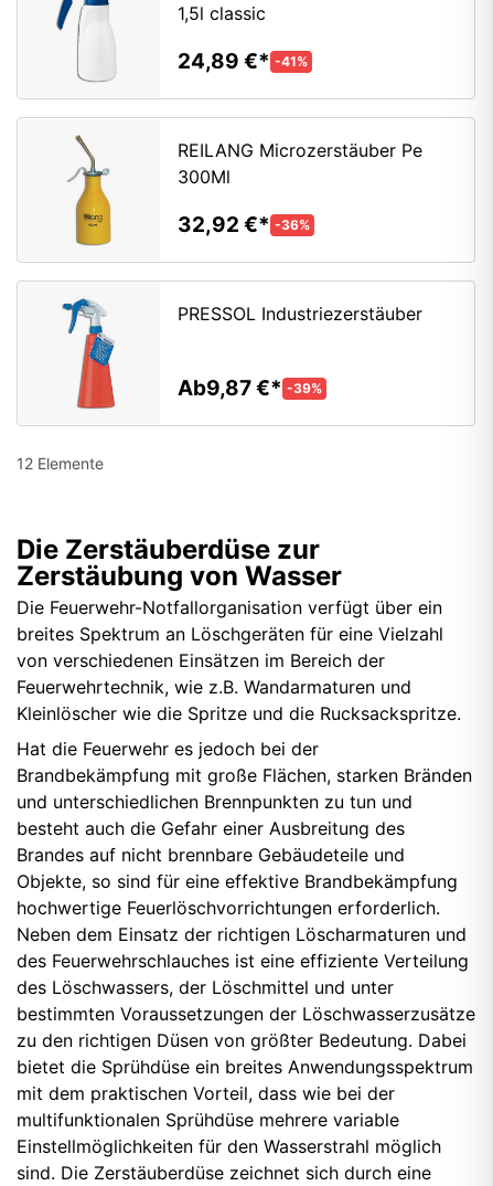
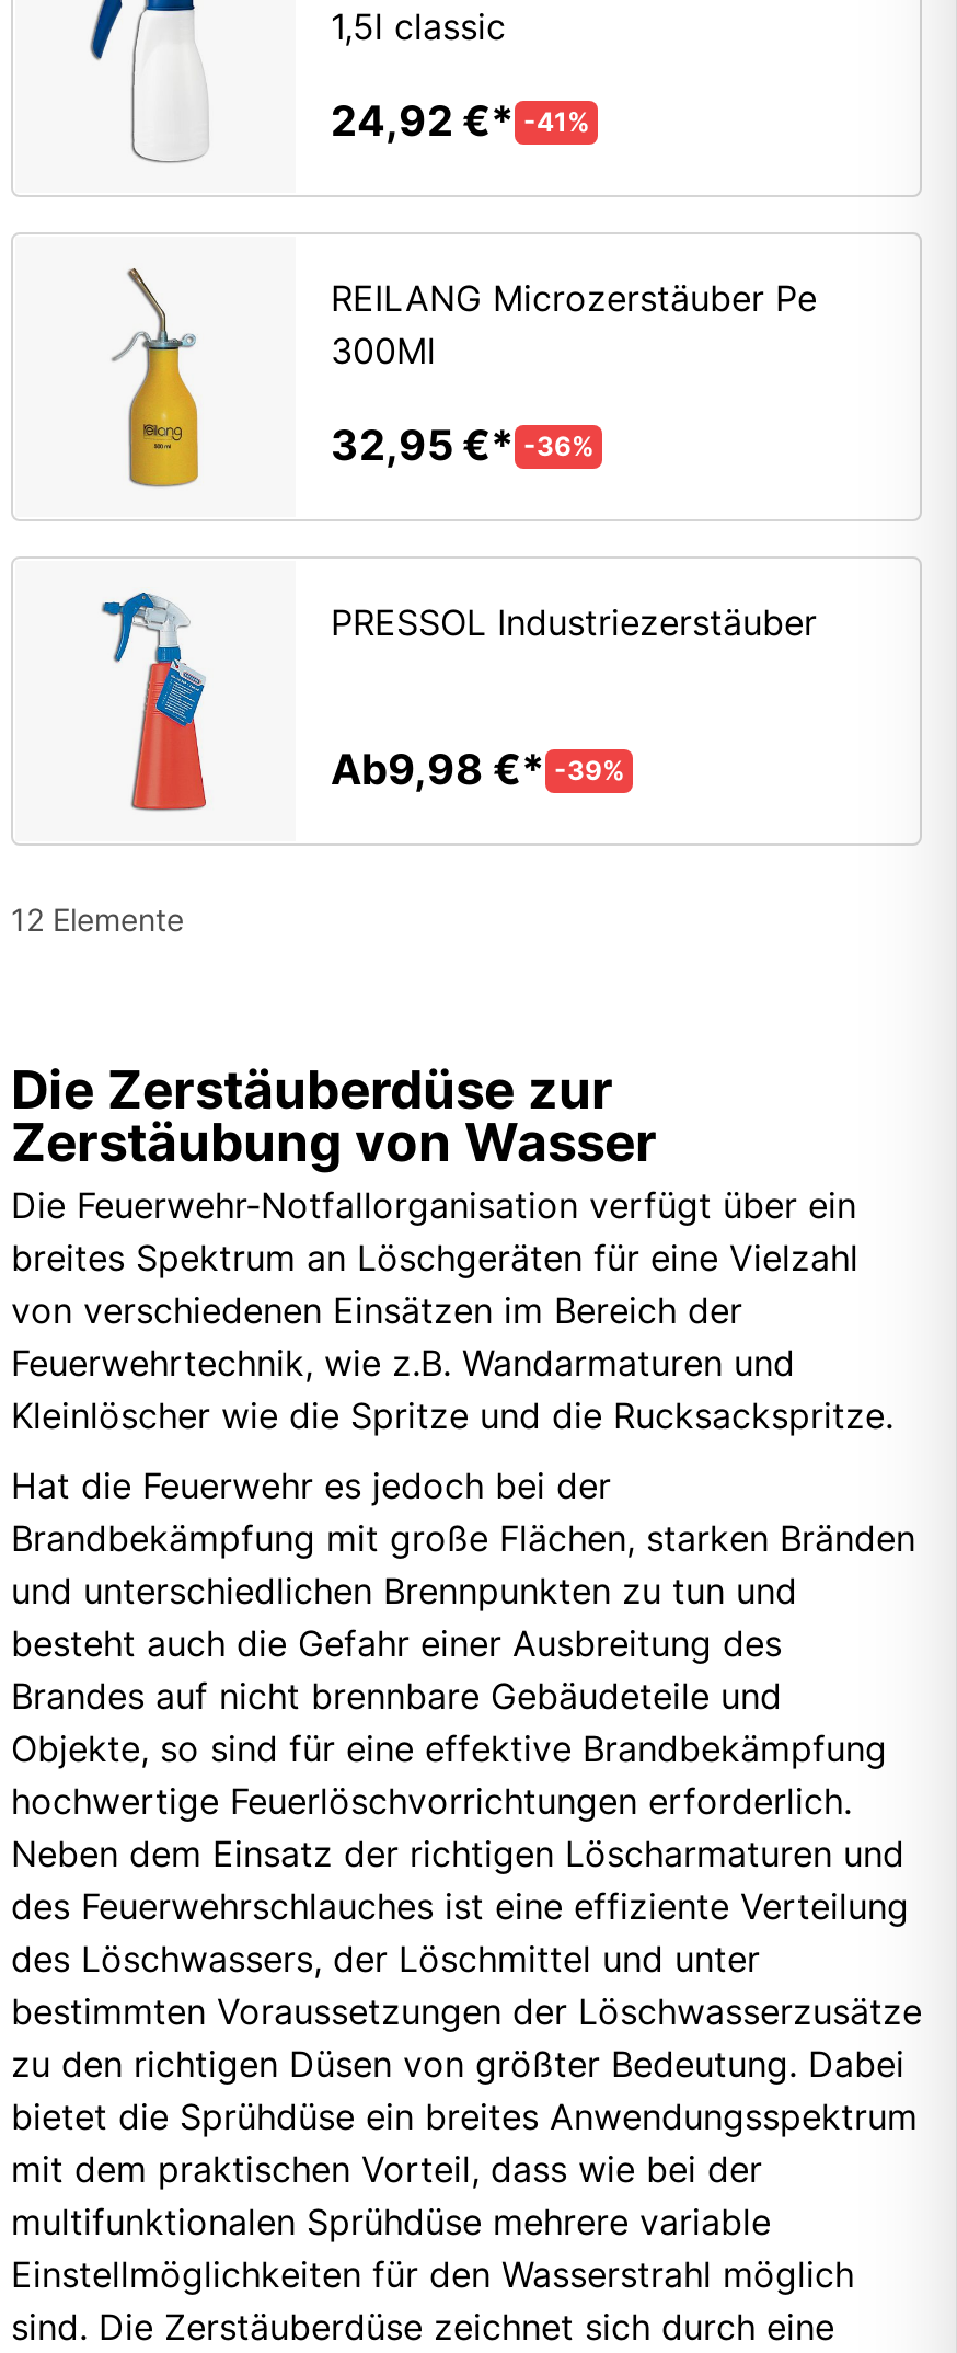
- 24,89 € -41%
+ 24,92 € -41%

- 32,92 € -36%
+ 32,95 € -36%

- Ab9,87 € -39%
+ Ab9,98 € -39%
